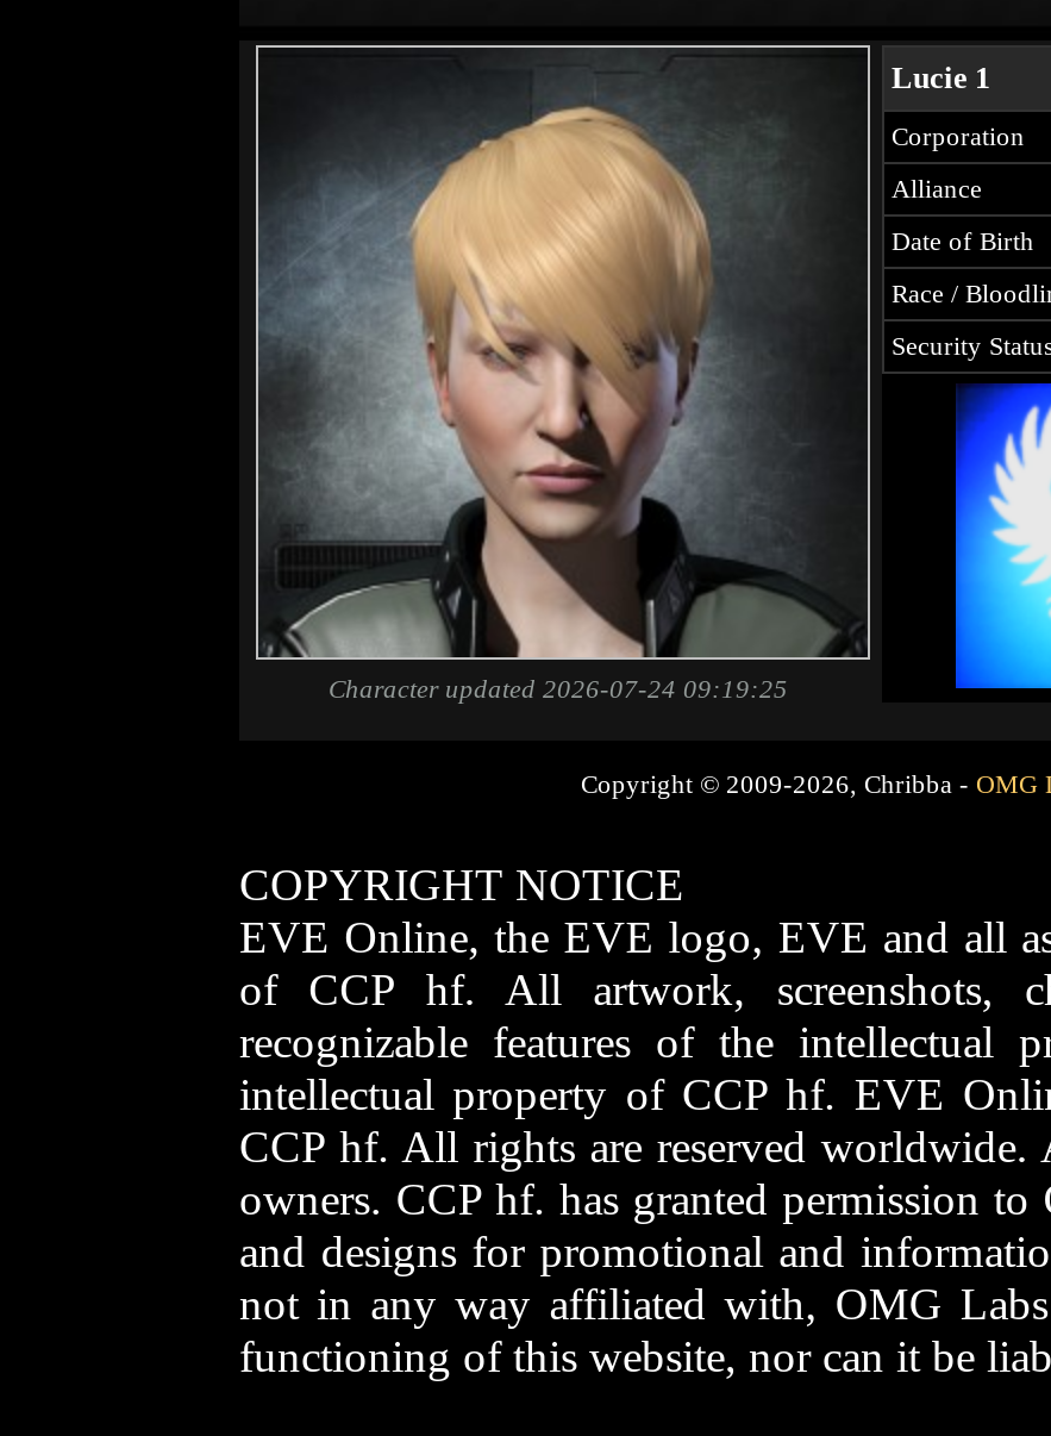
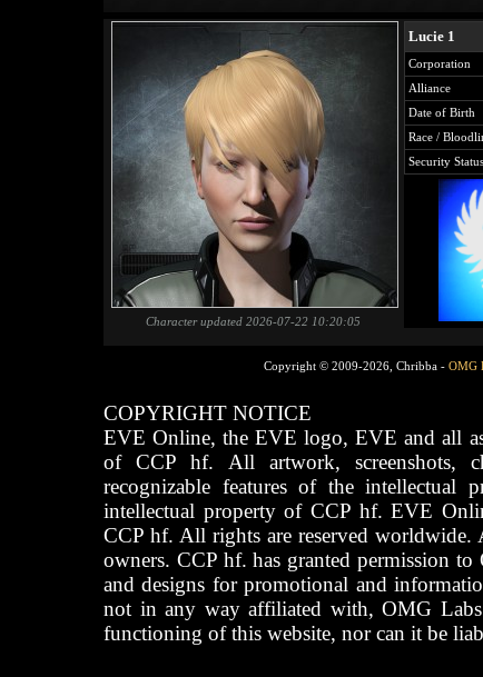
- Character updated 2026-07-24 09:19:25
+ Character updated 2026-07-22 10:20:05
